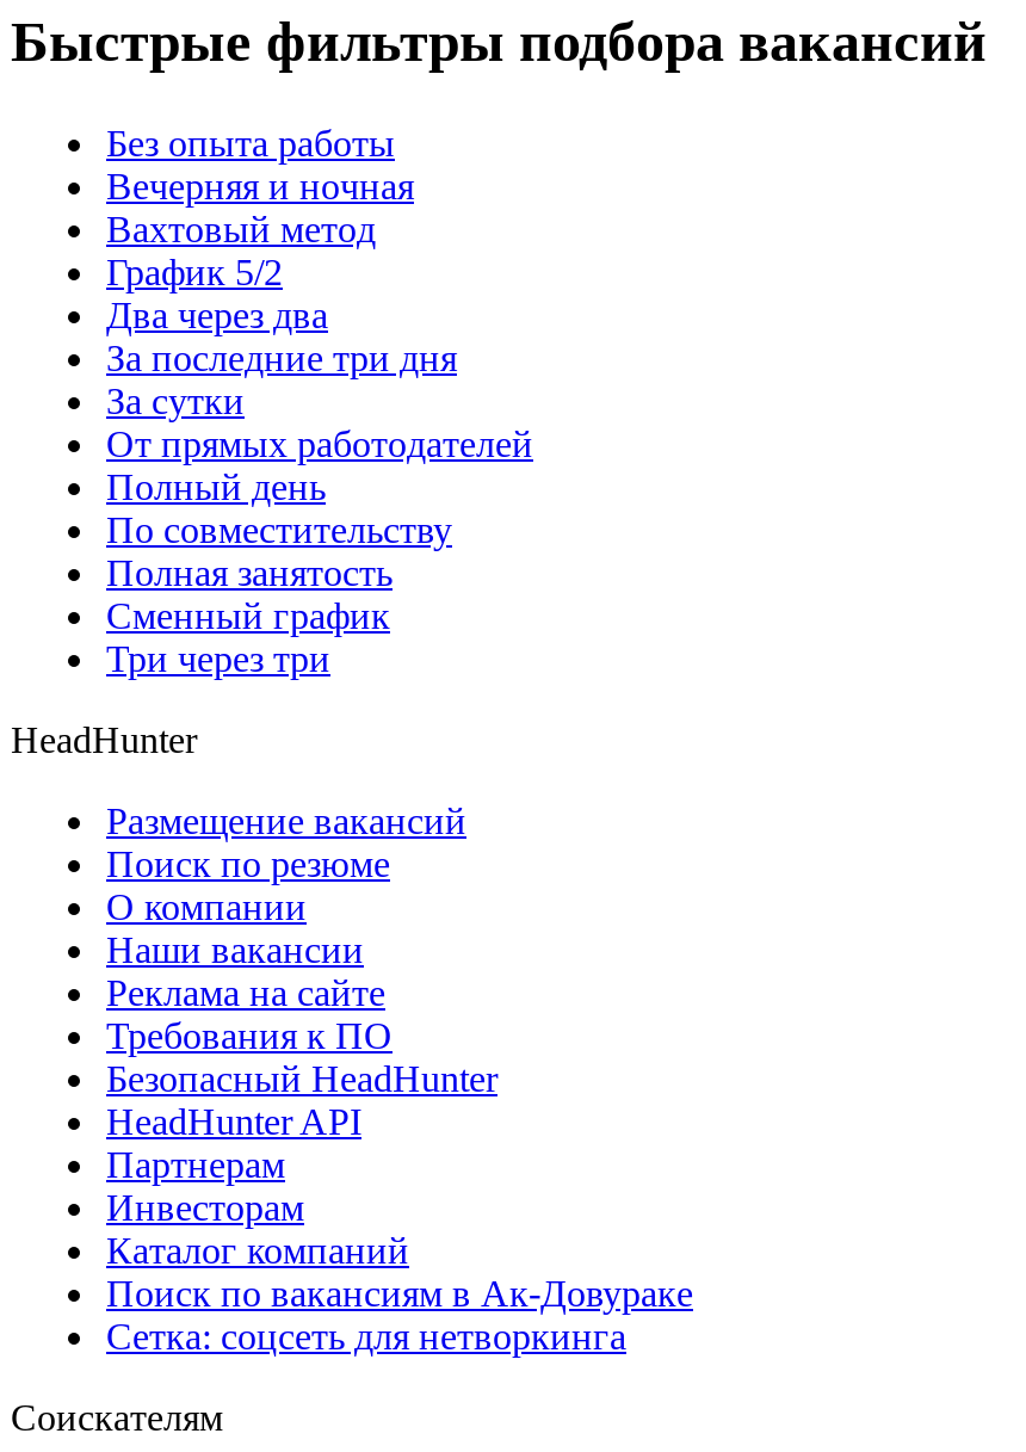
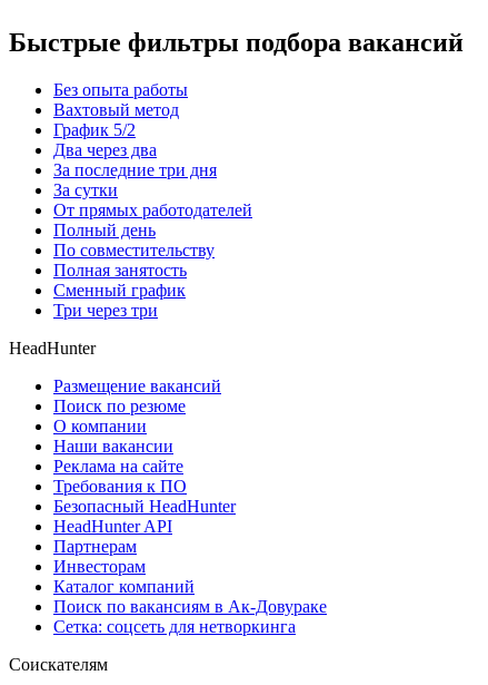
- Вечерняя и ночная
